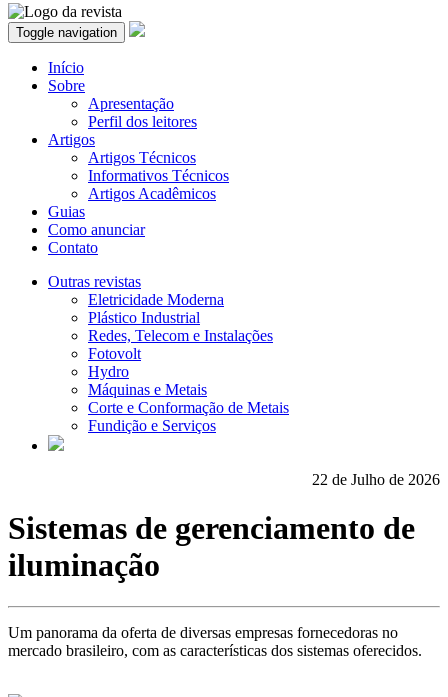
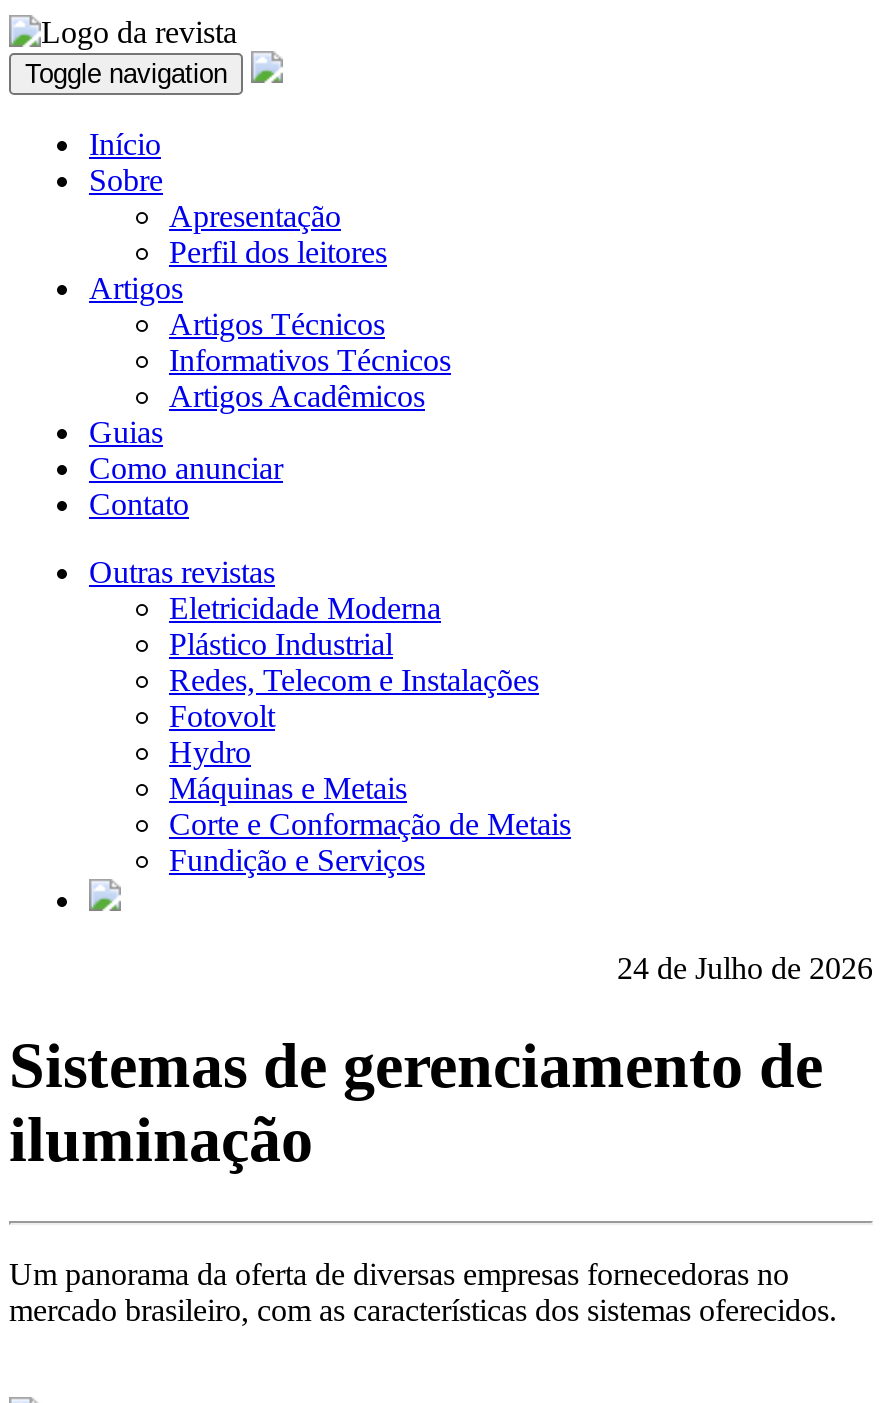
- 22 de Julho de 2026
+ 24 de Julho de 2026
